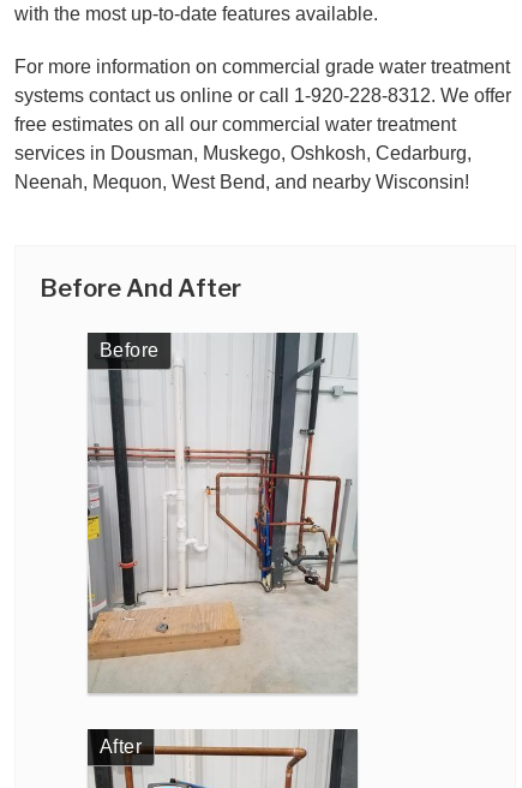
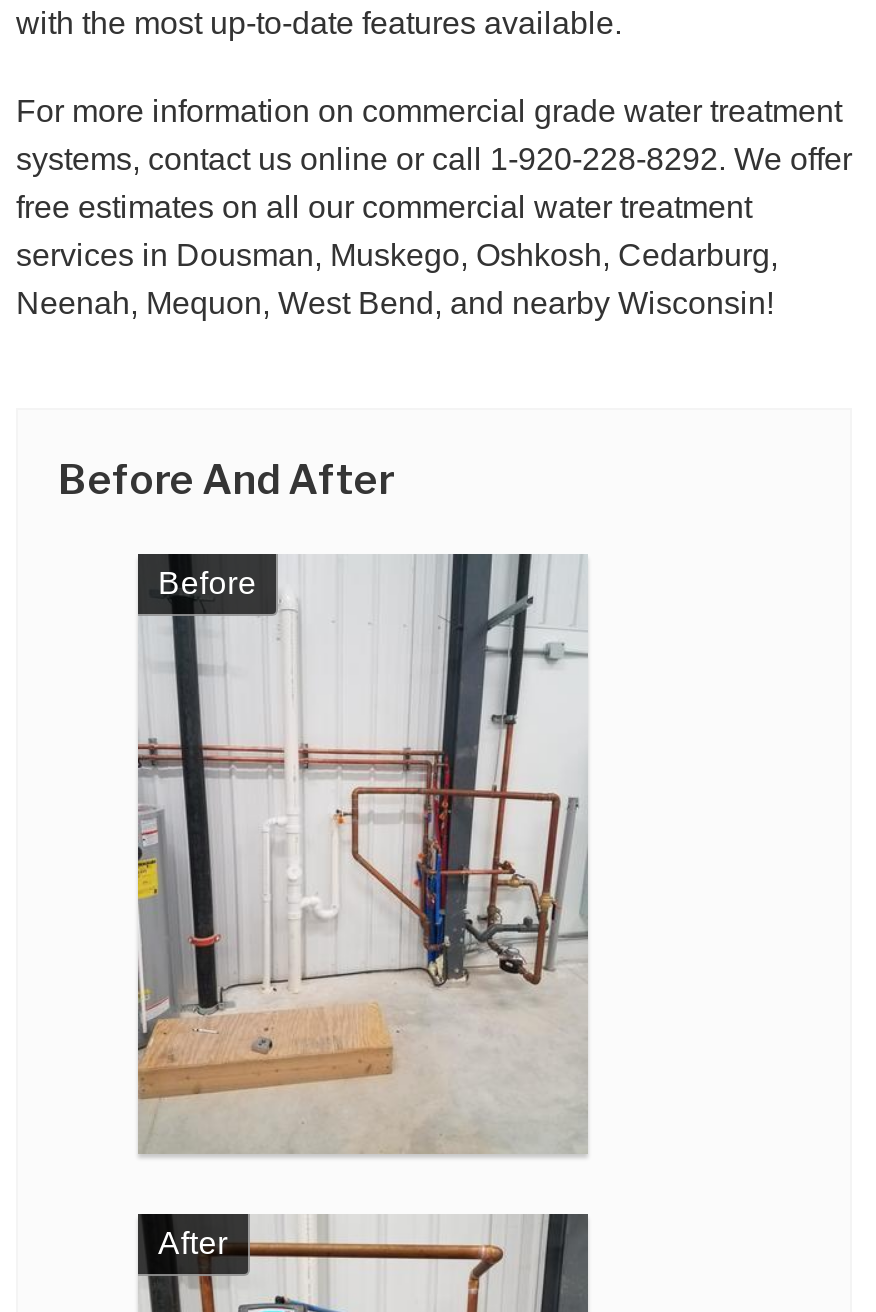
- systems contact us online or call 1-920-228-8312. We offer
+ systems, contact us online or call 1-920-228-8292. We offer
